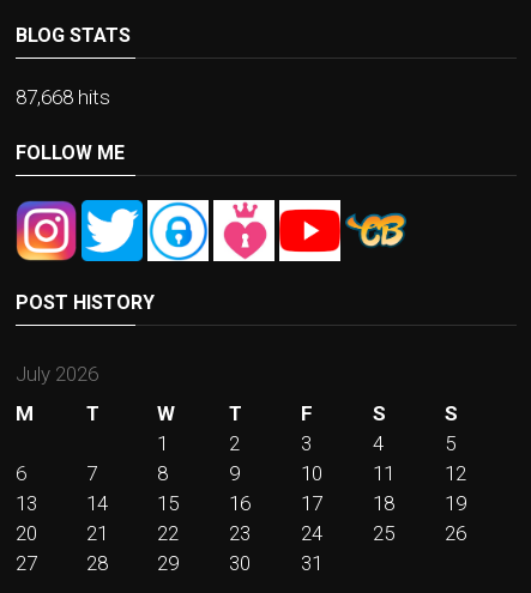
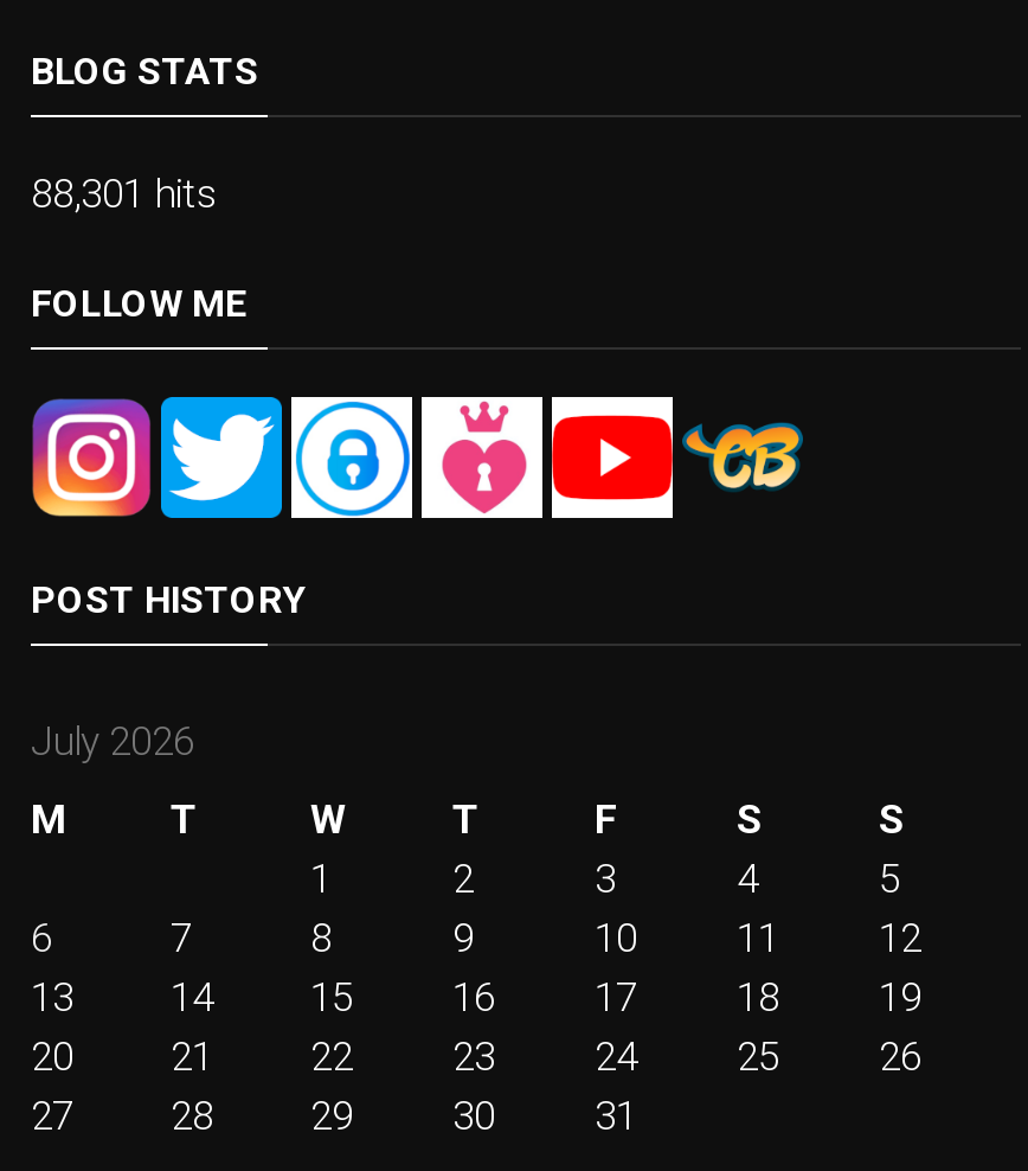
- 87,668 hits
+ 88,301 hits
